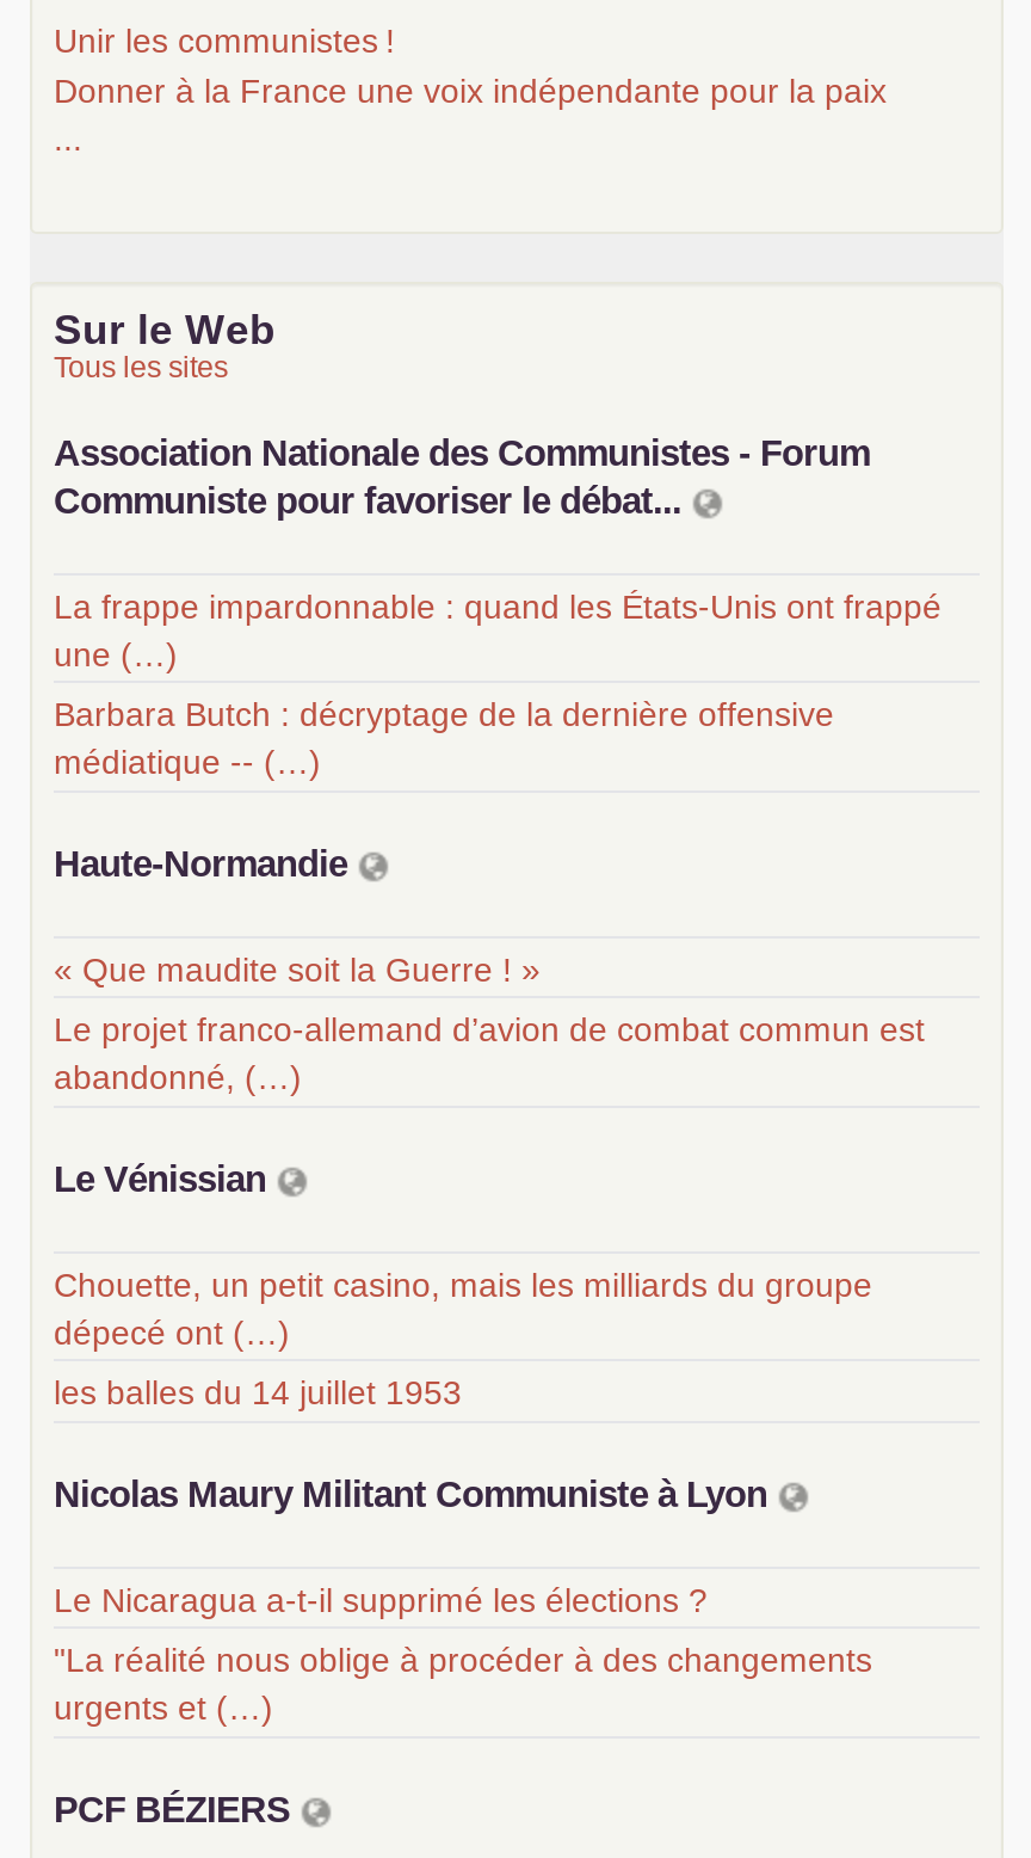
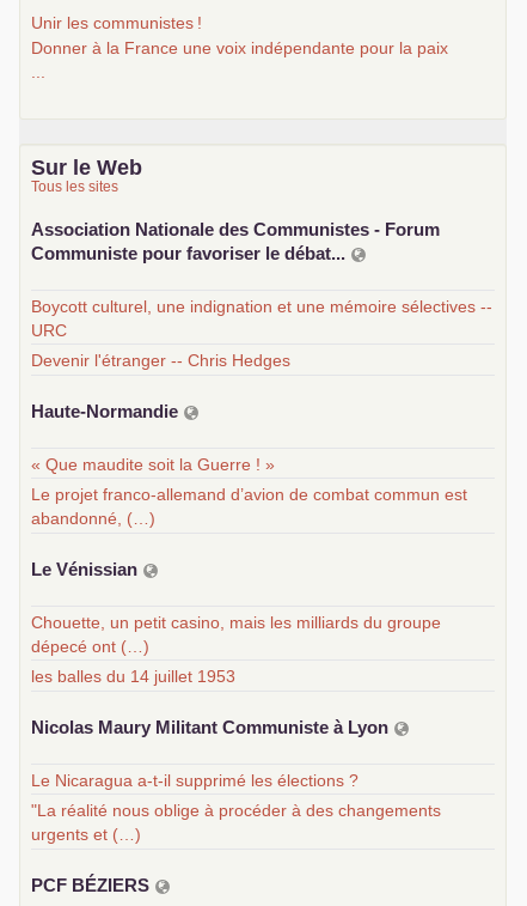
- La frappe impardonnable : quand les États-Unis ont frappé
- une (…)
+ Boycott culturel, une indignation et une mémoire sélectives --
+ URC

- Barbara Butch : décryptage de la dernière offensive
- médiatique -- (…)
+ Devenir l'étranger -- Chris Hedges
